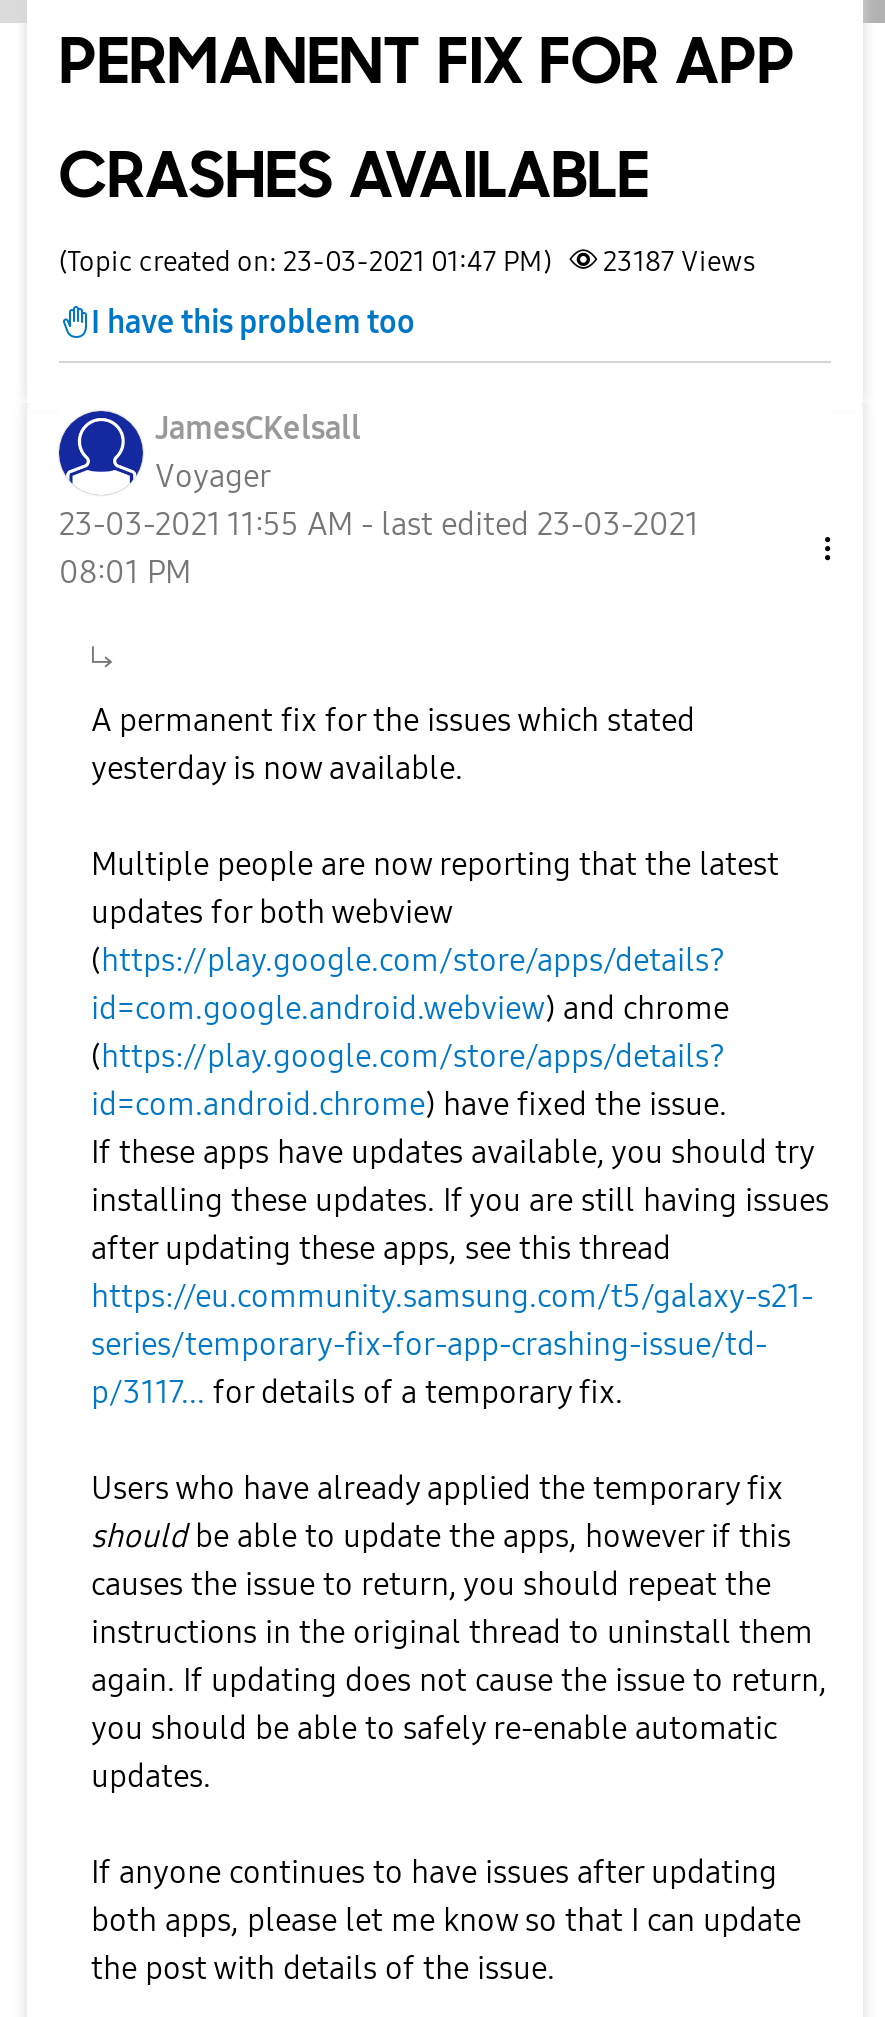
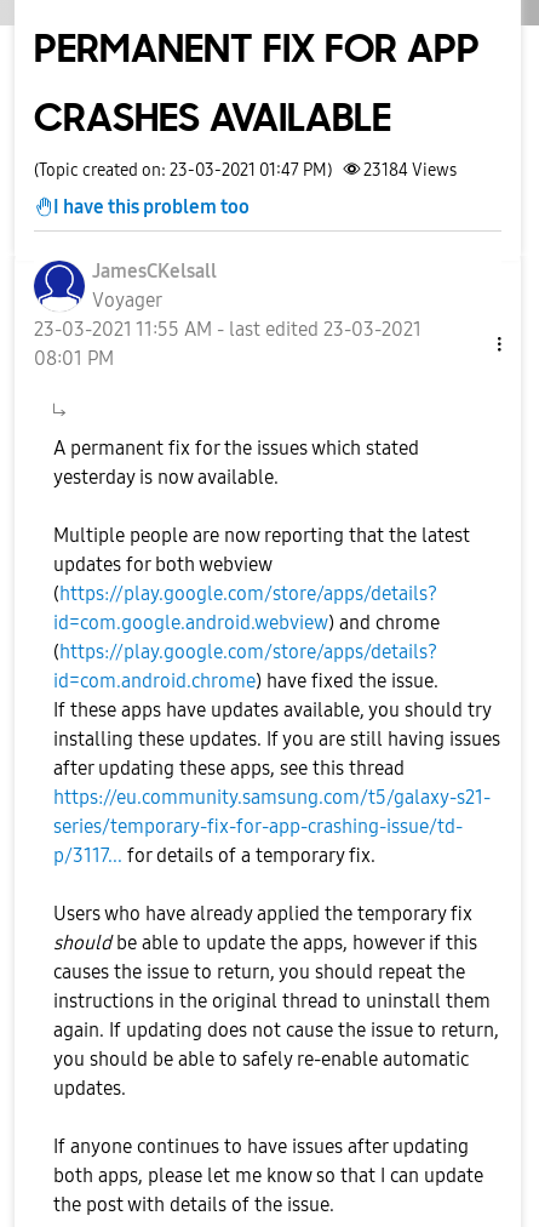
- (Topic created on: 23-03-2021 01:47 PM) 23187 Views
+ (Topic created on: 23-03-2021 01:47 PM) 23184 Views
